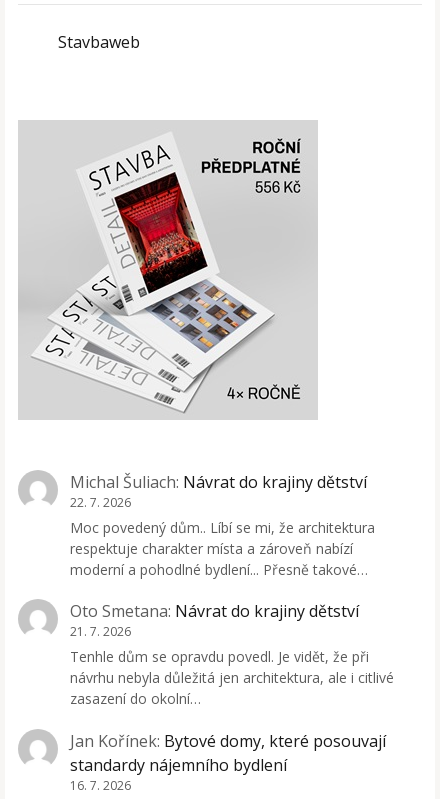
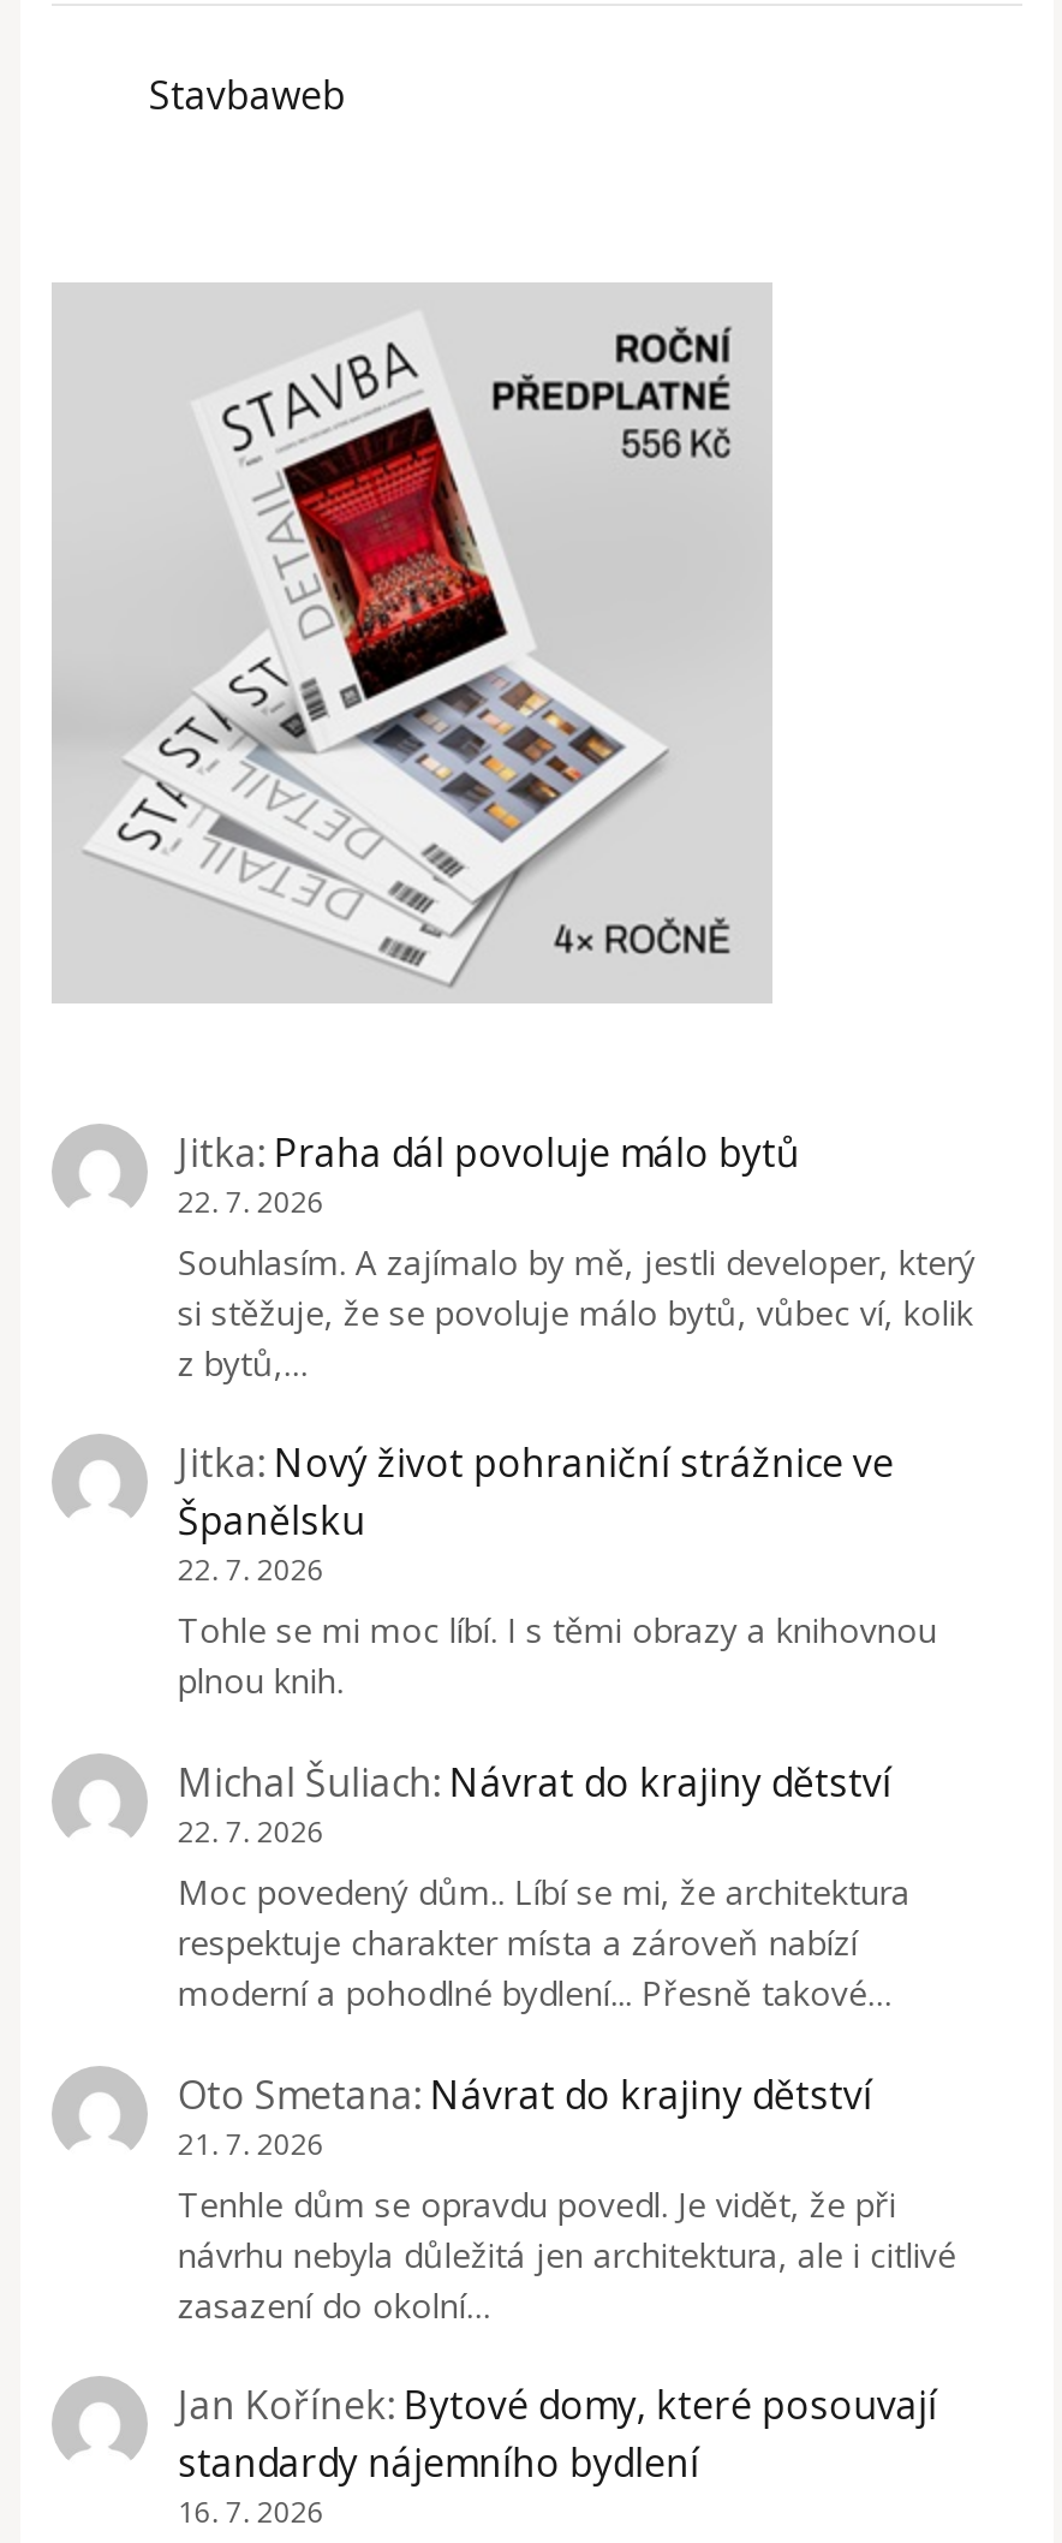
+ Jitka: Praha dál povoluje málo bytů
+ 22. 7. 2026
+ Souhlasím. A zajímalo by mě, jestli developer, který
+ si stěžuje, že se povoluje málo bytů, vůbec ví, kolik
+ z bytů,…
+ Jitka: Nový život pohraniční strážnice ve
+ Španělsku
+ 22. 7. 2026
+ Tohle se mi moc líbí. I s těmi obrazy a knihovnou
+ plnou knih.
